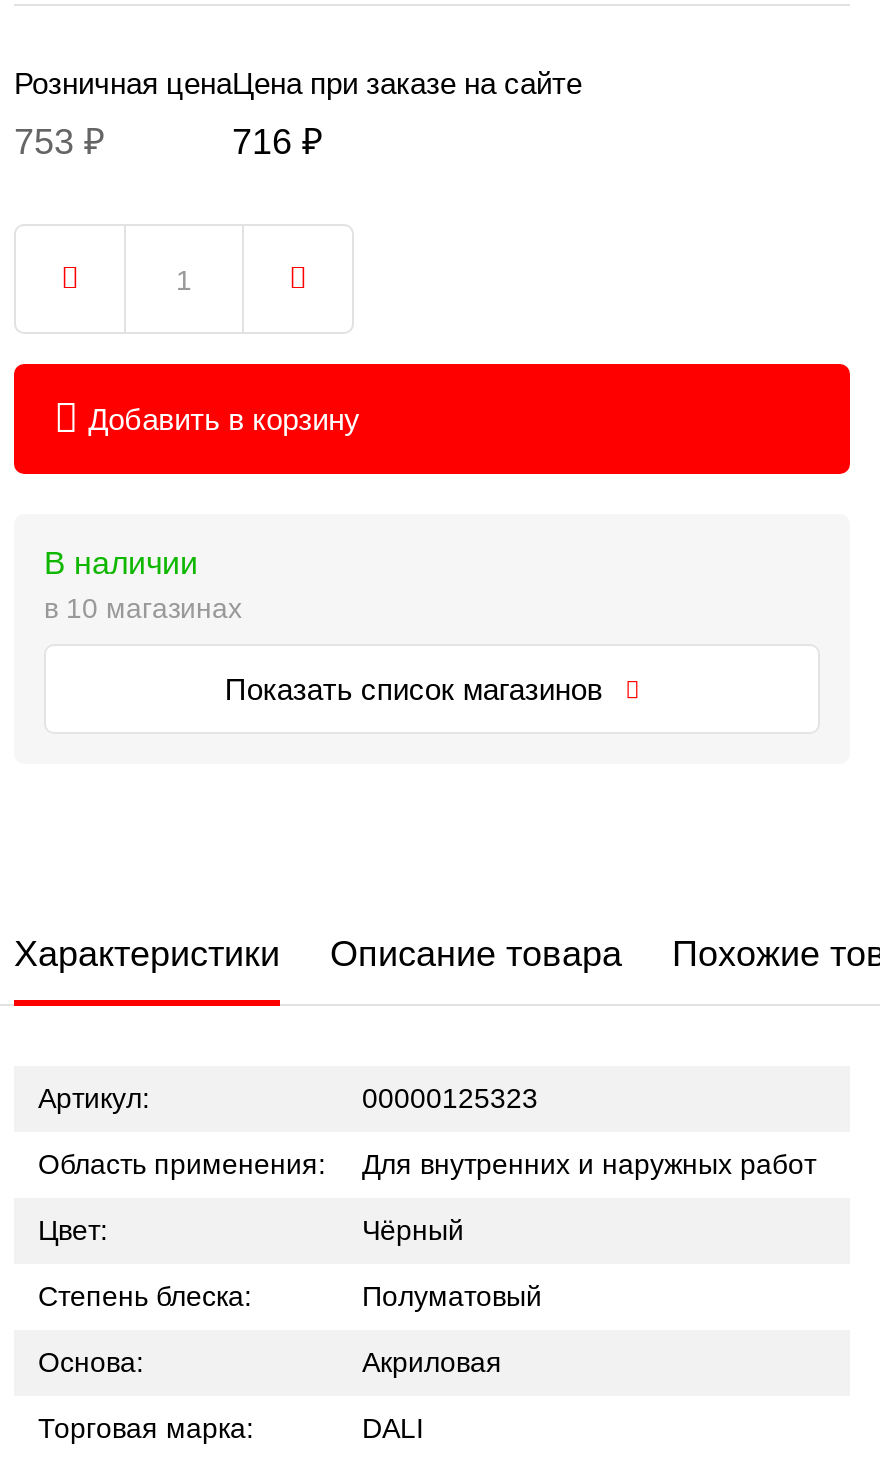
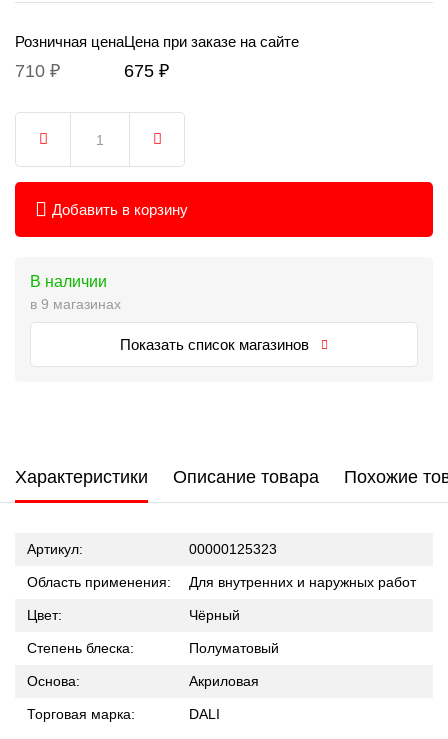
- 753 ₽
+ 710 ₽

- 716 ₽
+ 675 ₽

- в 10 магазинах
+ в 9 магазинах
